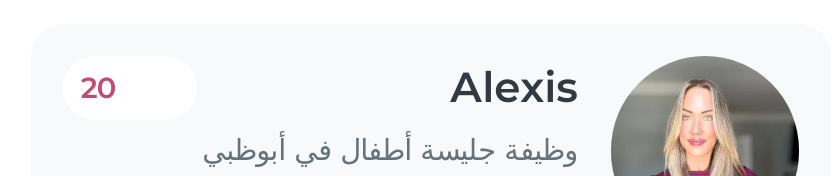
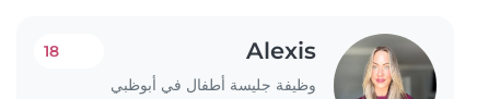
- 20
+ 18
